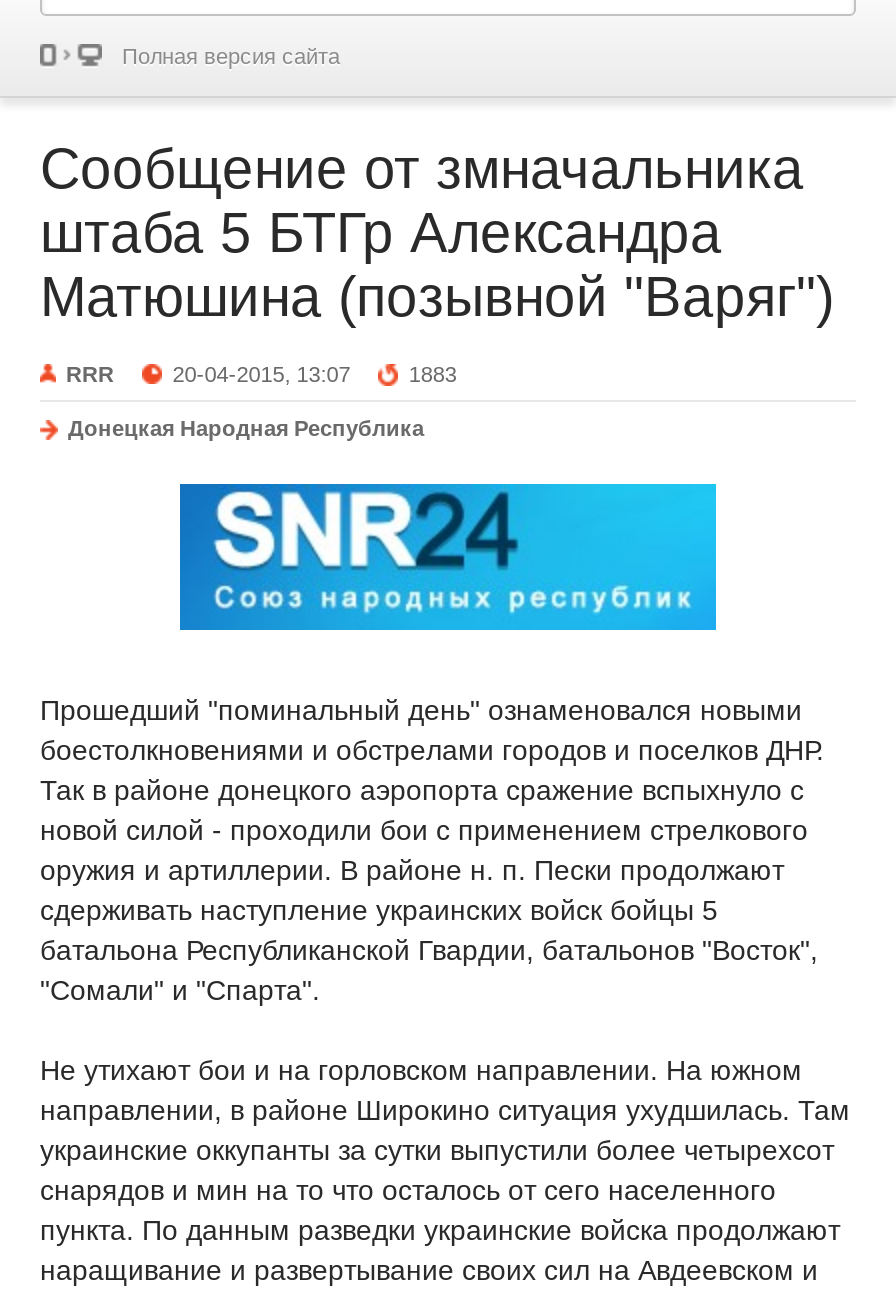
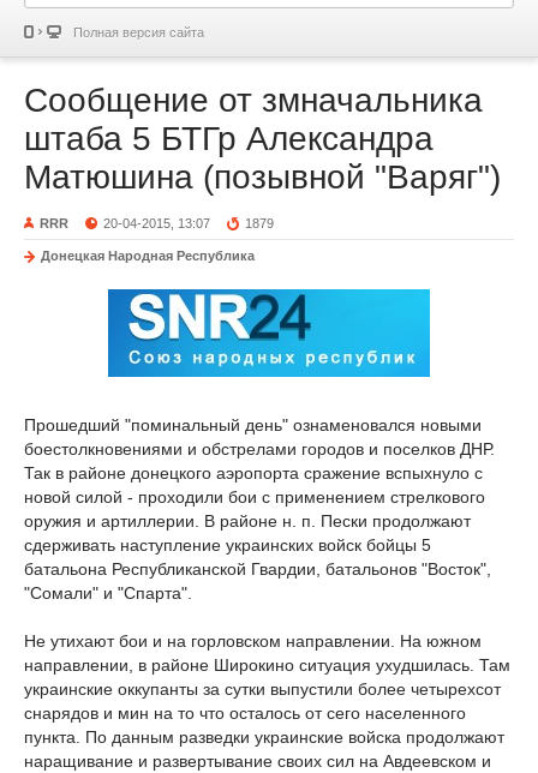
- 1883
+ 1879
